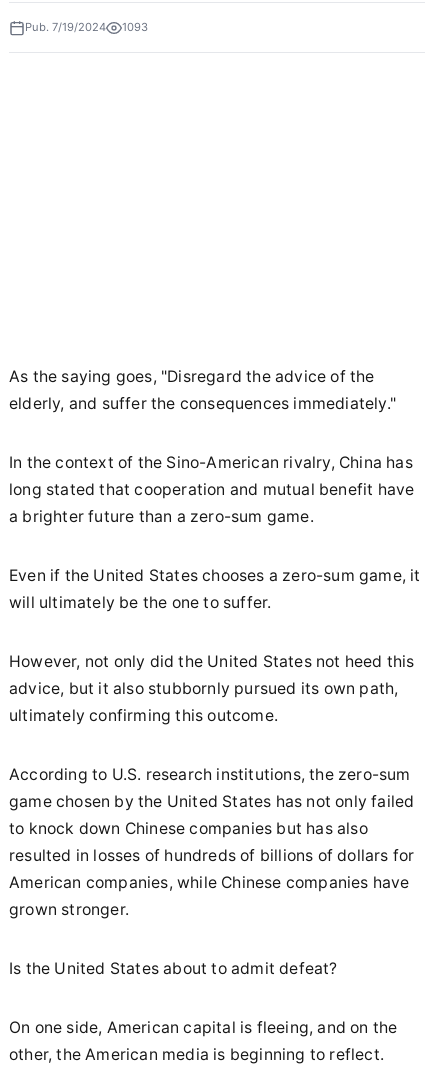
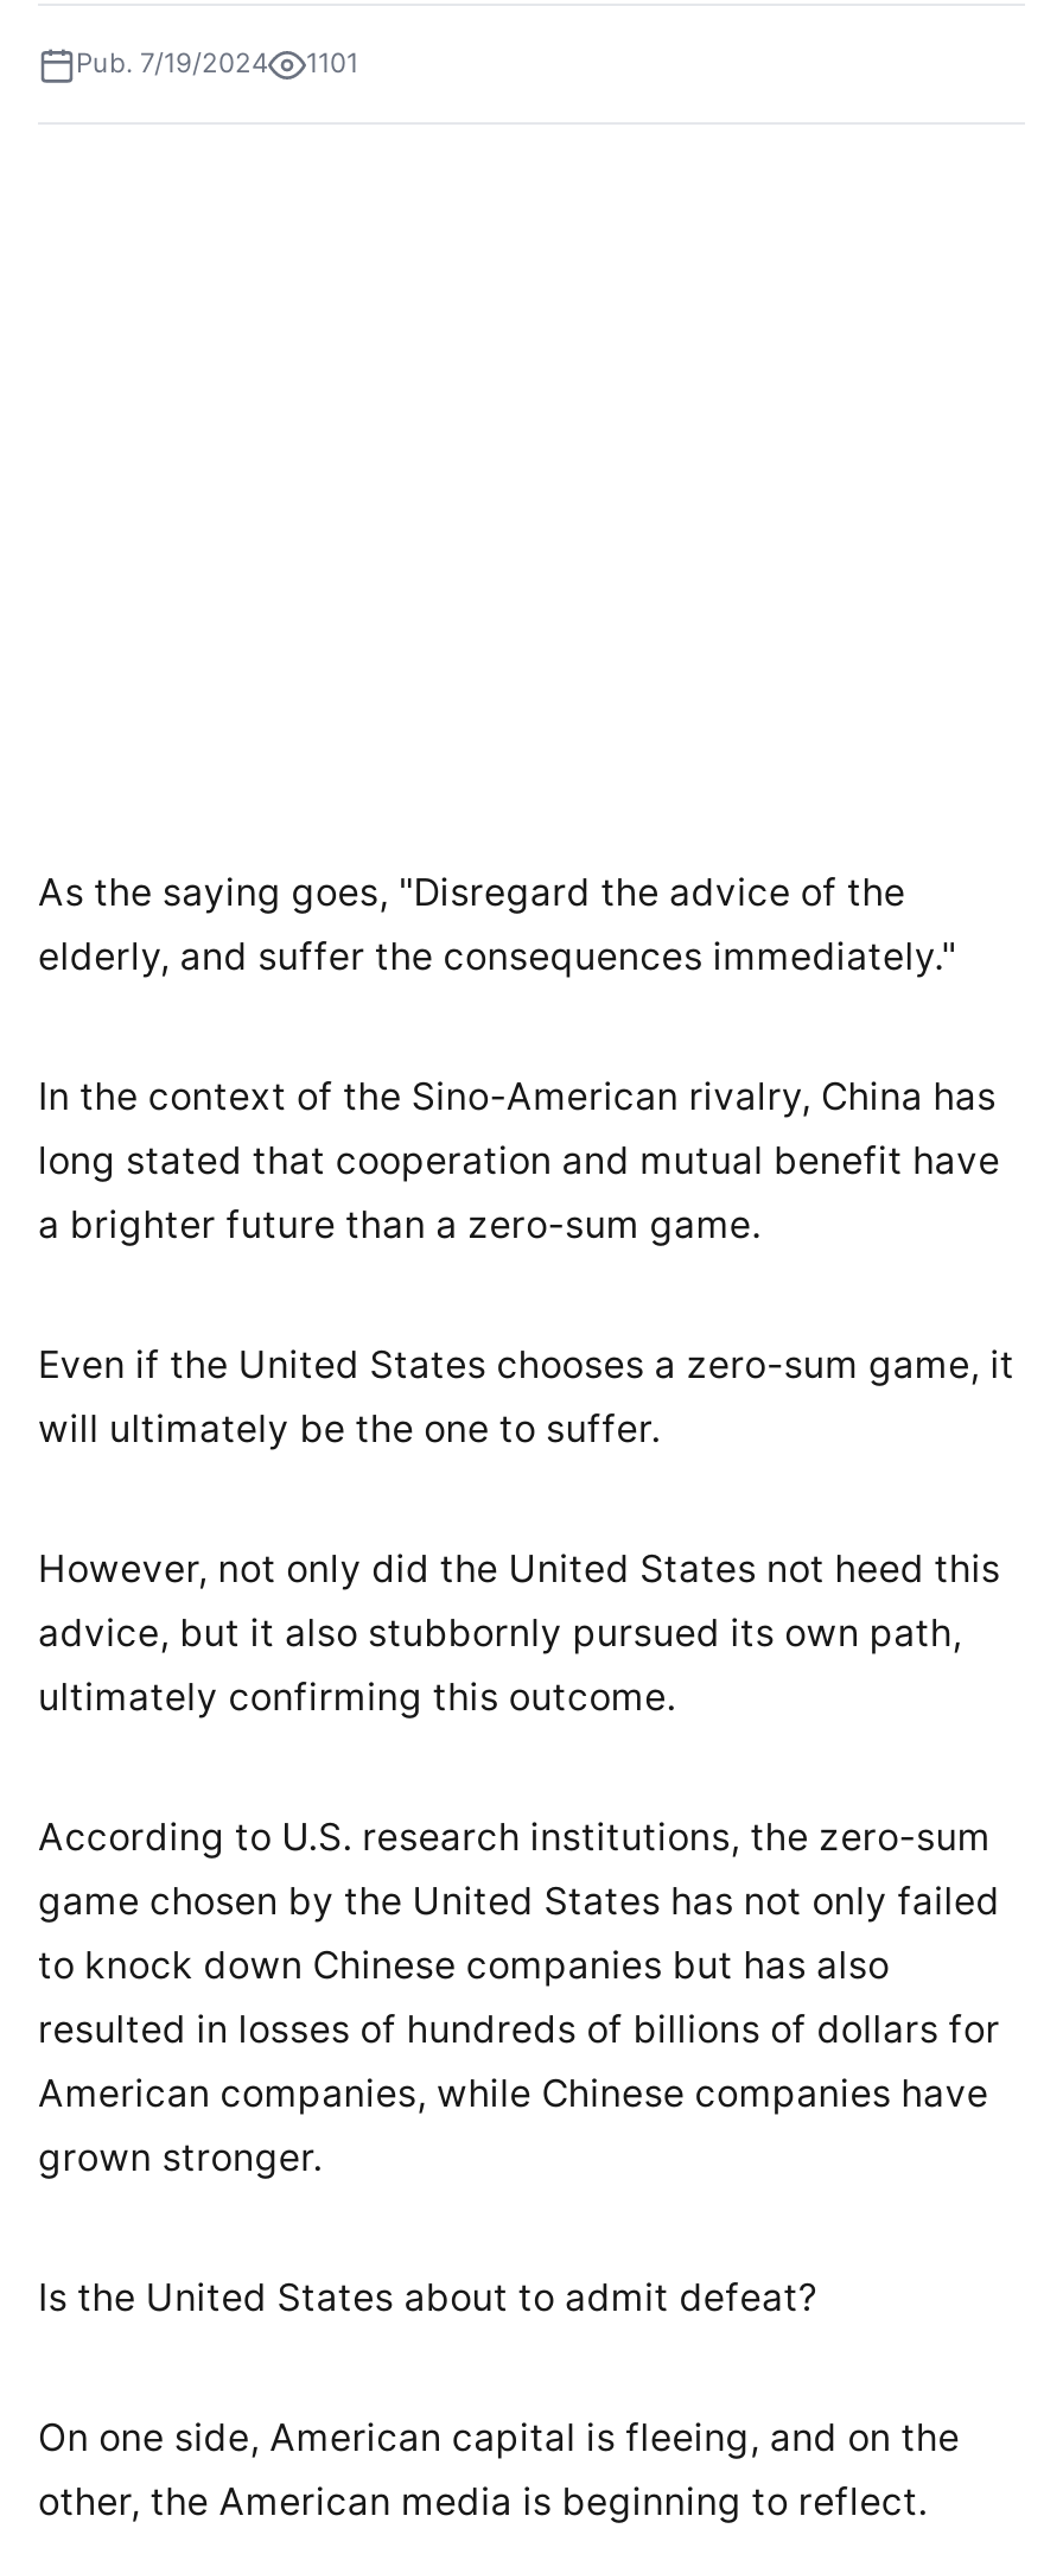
- Pub. 7/19/2024 1093
+ Pub. 7/19/2024 1101
